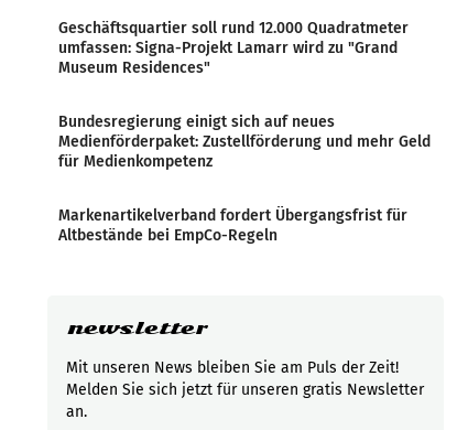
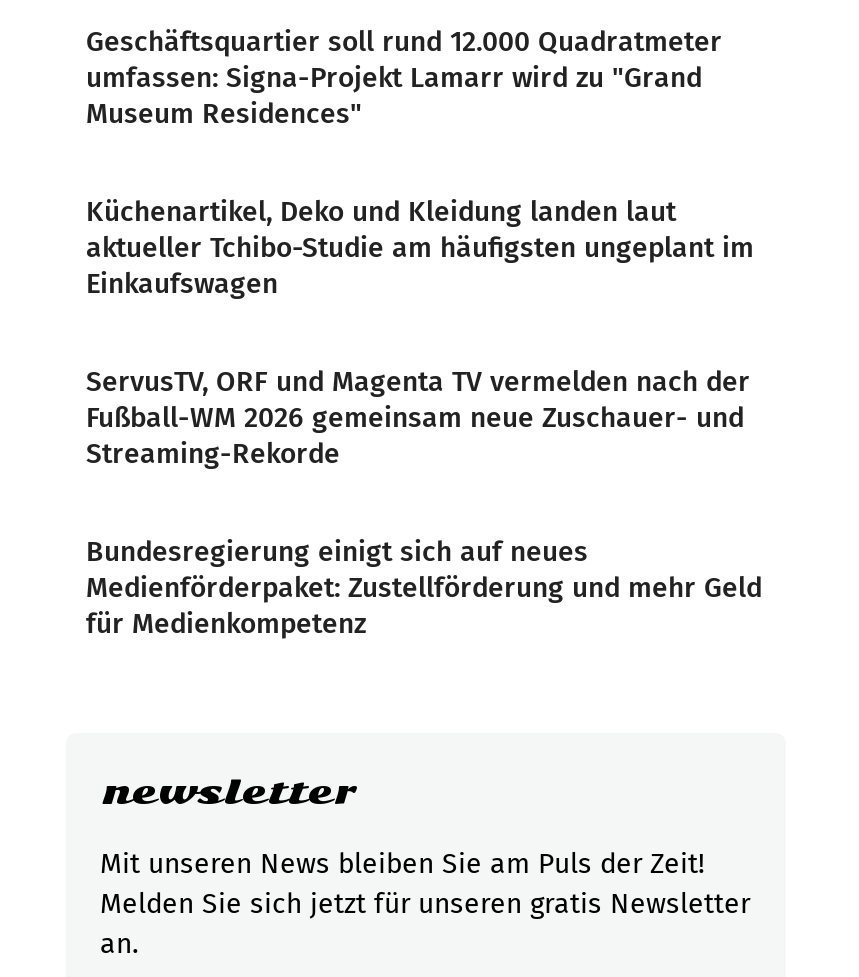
+ Küchenartikel, Deko und Kleidung landen laut
+ aktueller Tchibo-Studie am häufigsten ungeplant im
+ Einkaufswagen
+ ServusTV, ORF und Magenta TV vermelden nach der
+ Fußball-WM 2026 gemeinsam neue Zuschauer- und
+ Streaming-Rekorde

moved down: Bundesregierung einigt sich auf neues | Medienförderpaket: Zustellförderung und mehr Geld | für Medienkompetenz

- Markenartikelverband fordert Übergangsfrist für
- Altbestände bei EmpCo-Regeln
